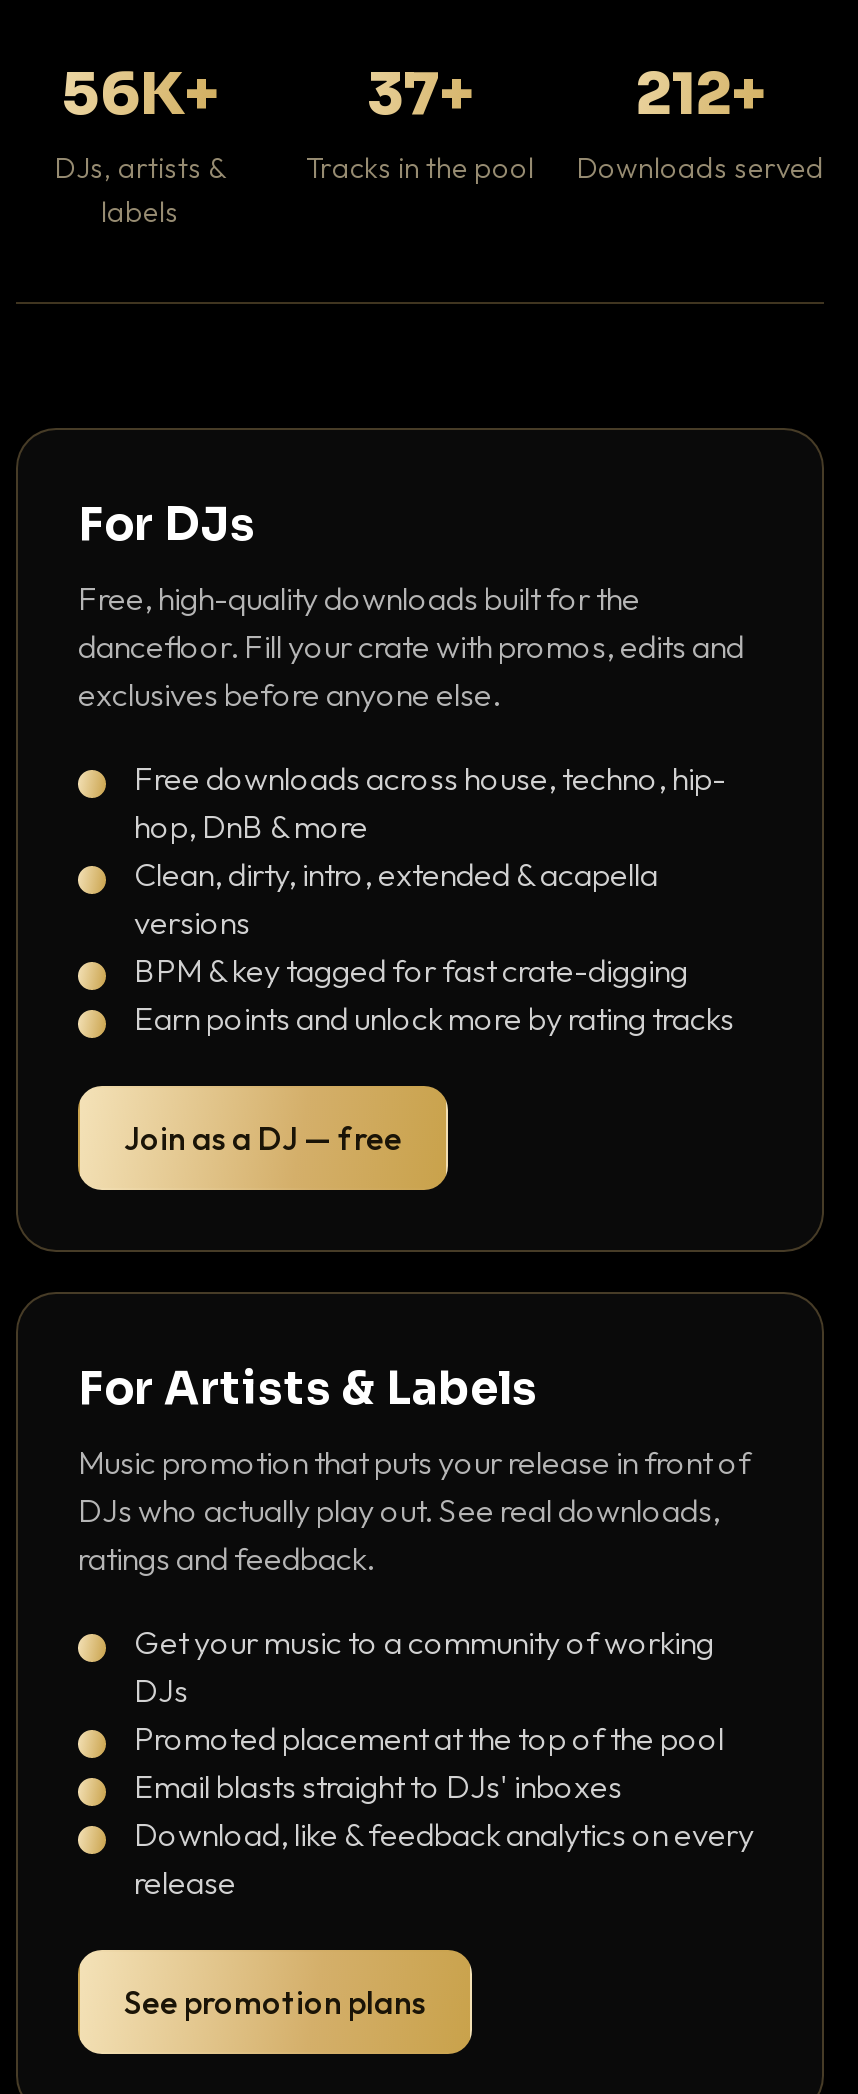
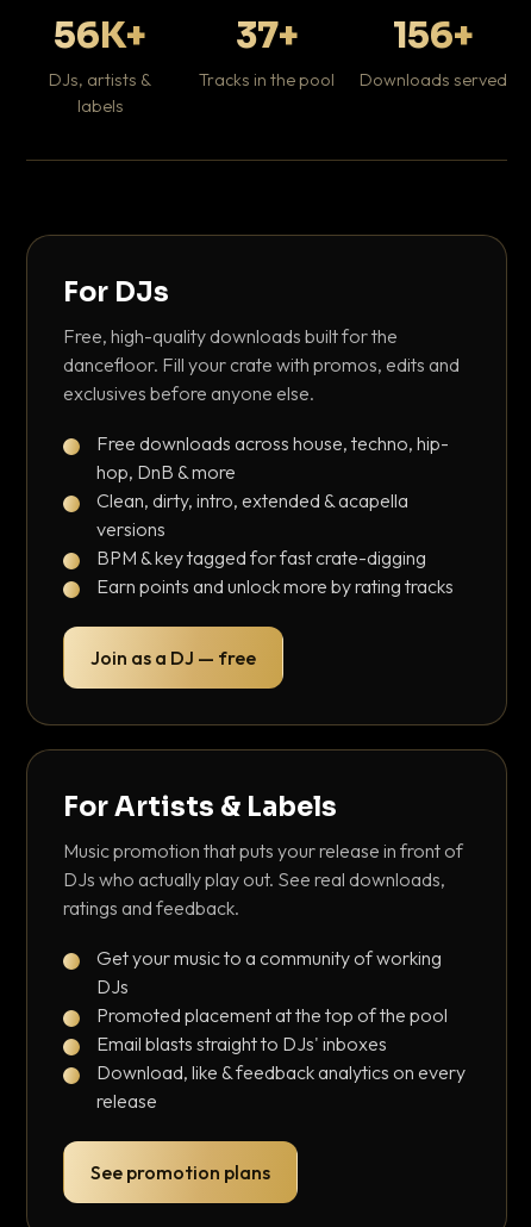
- 212+
+ 156+
